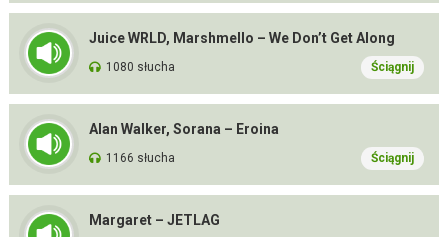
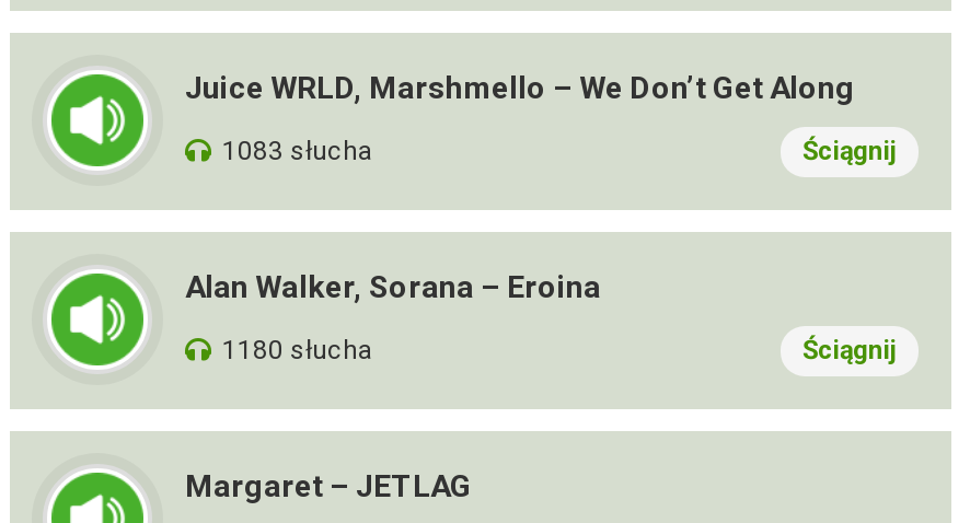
- 1080 słucha
+ 1083 słucha

- 1166 słucha
+ 1180 słucha
